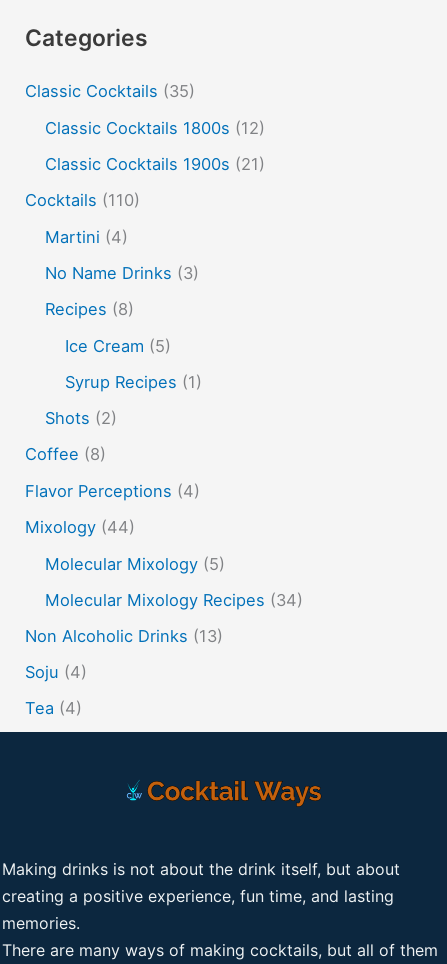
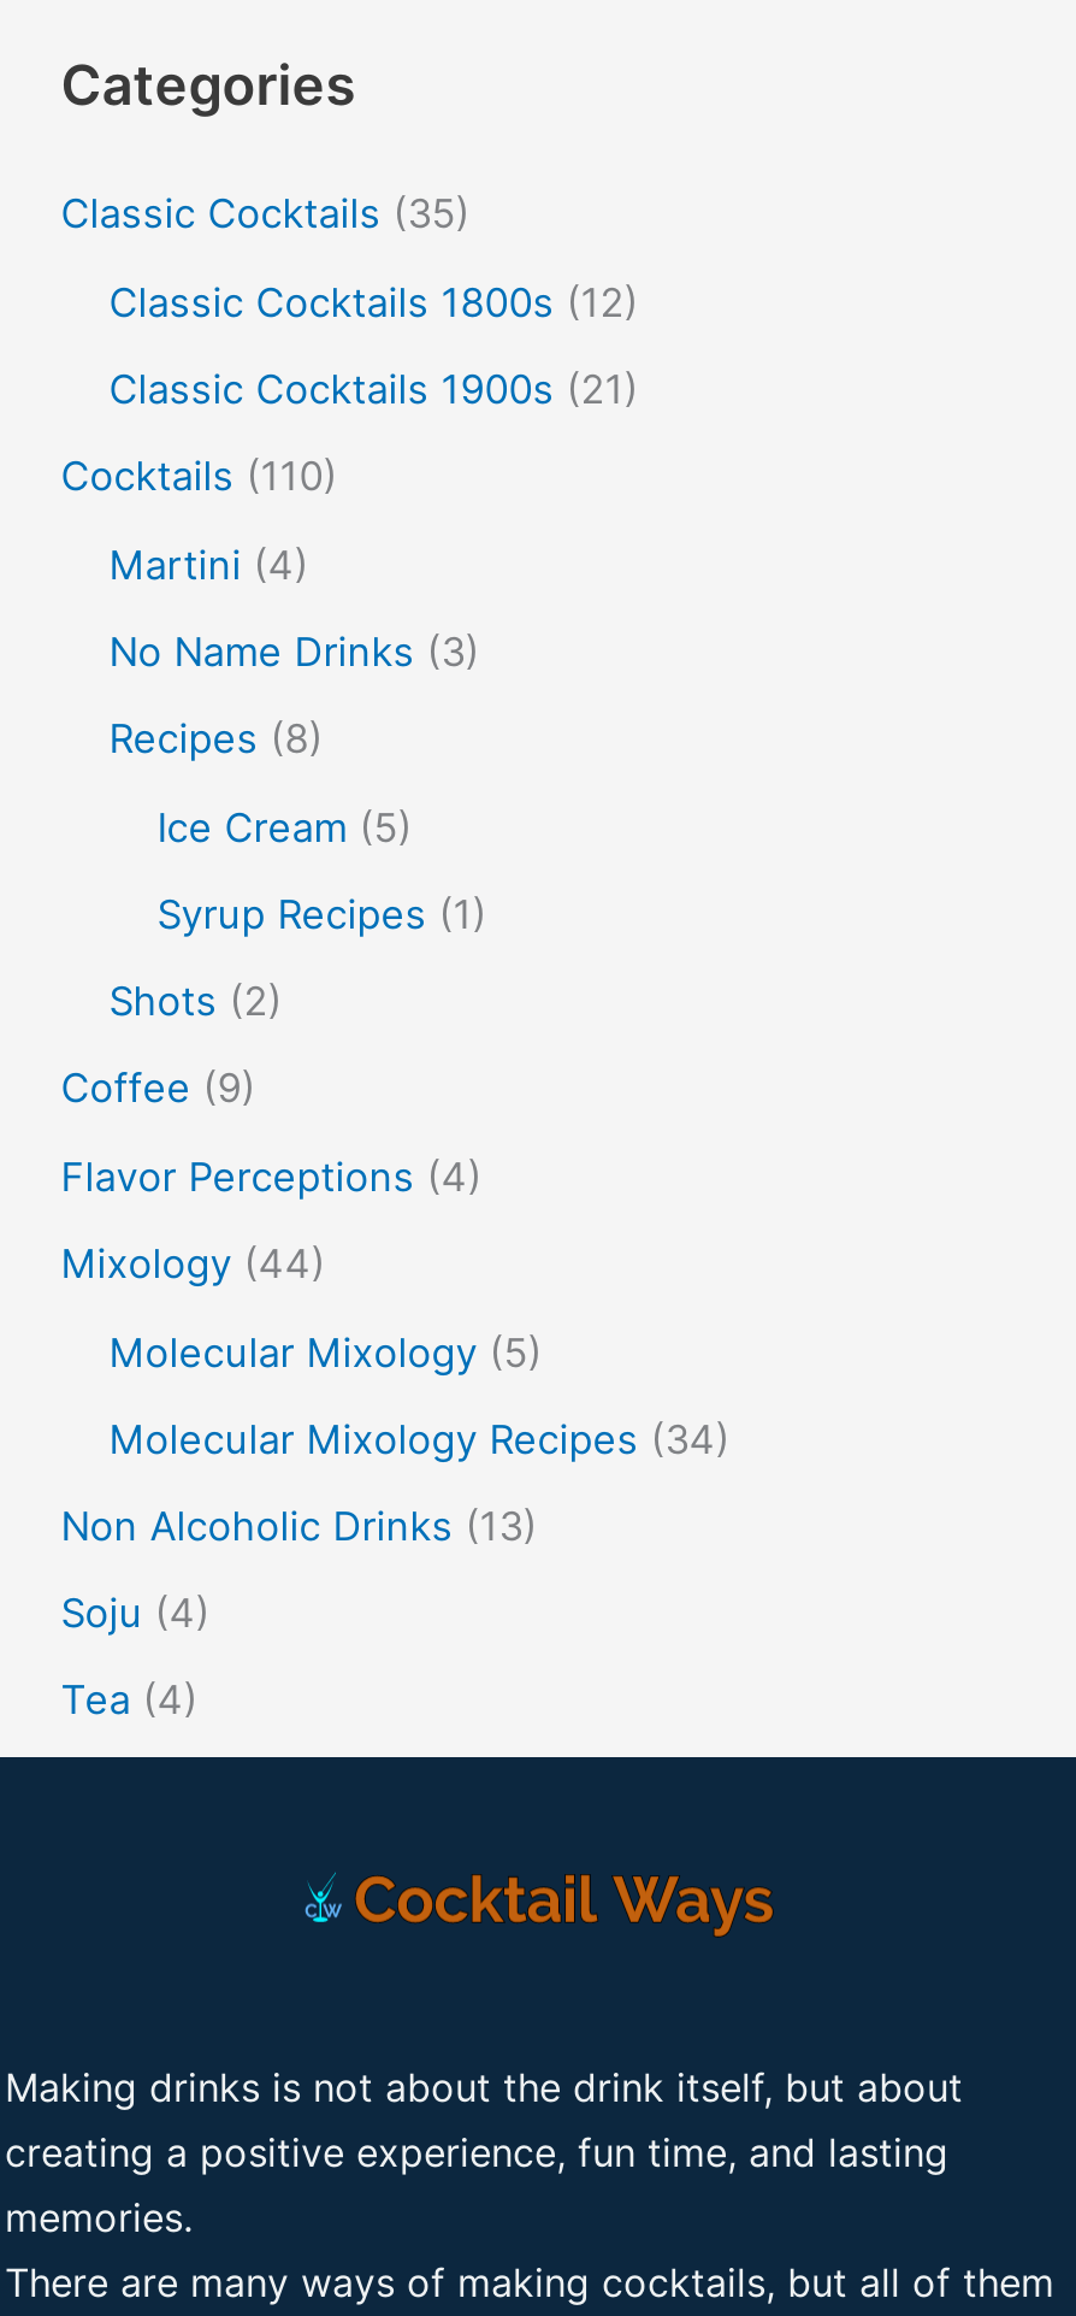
- Coffee (8)
+ Coffee (9)
